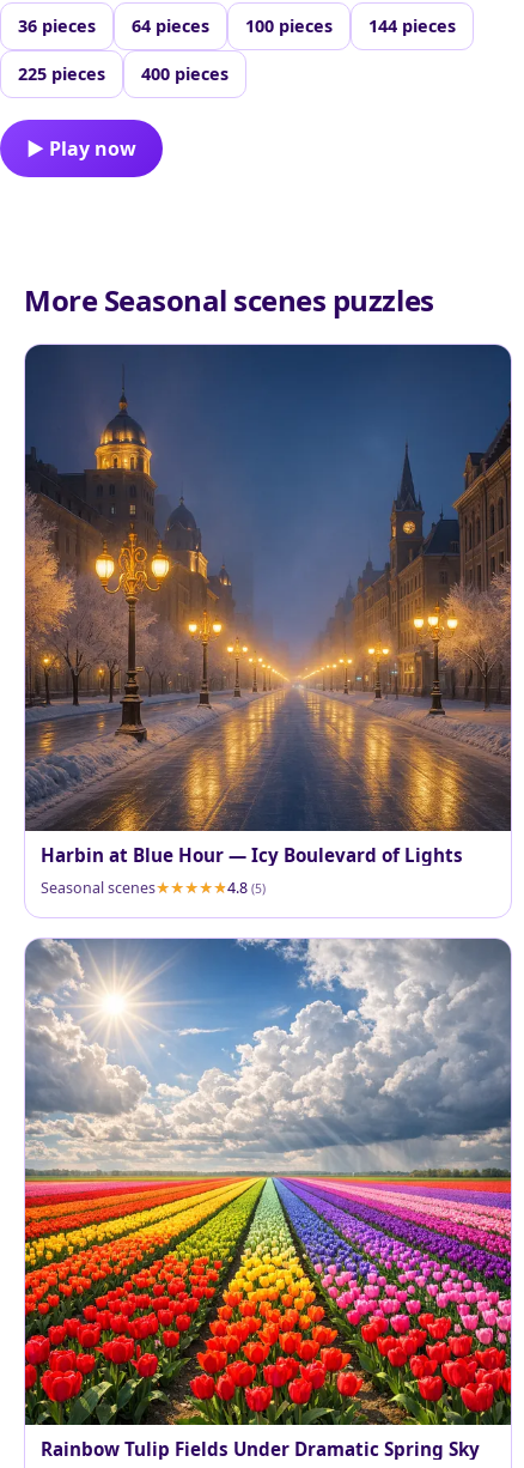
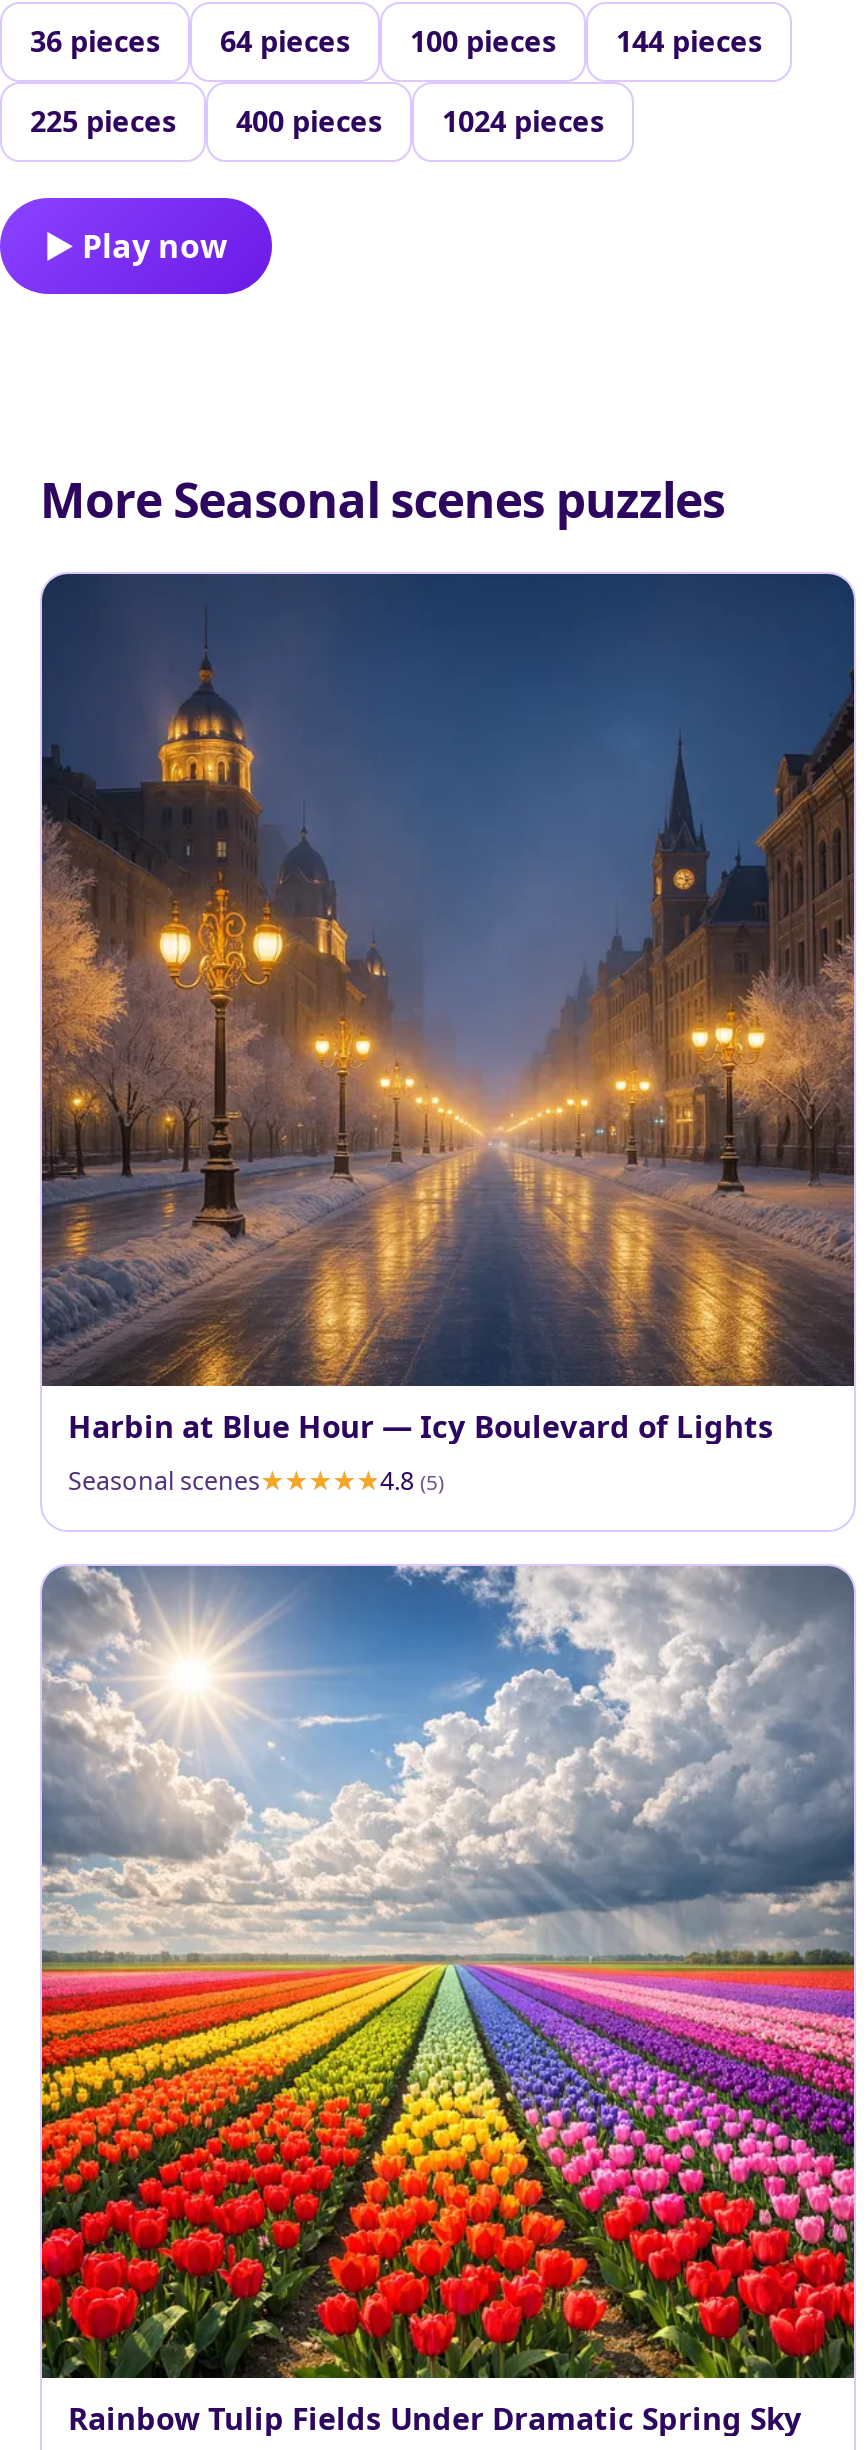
+ 1024 pieces
